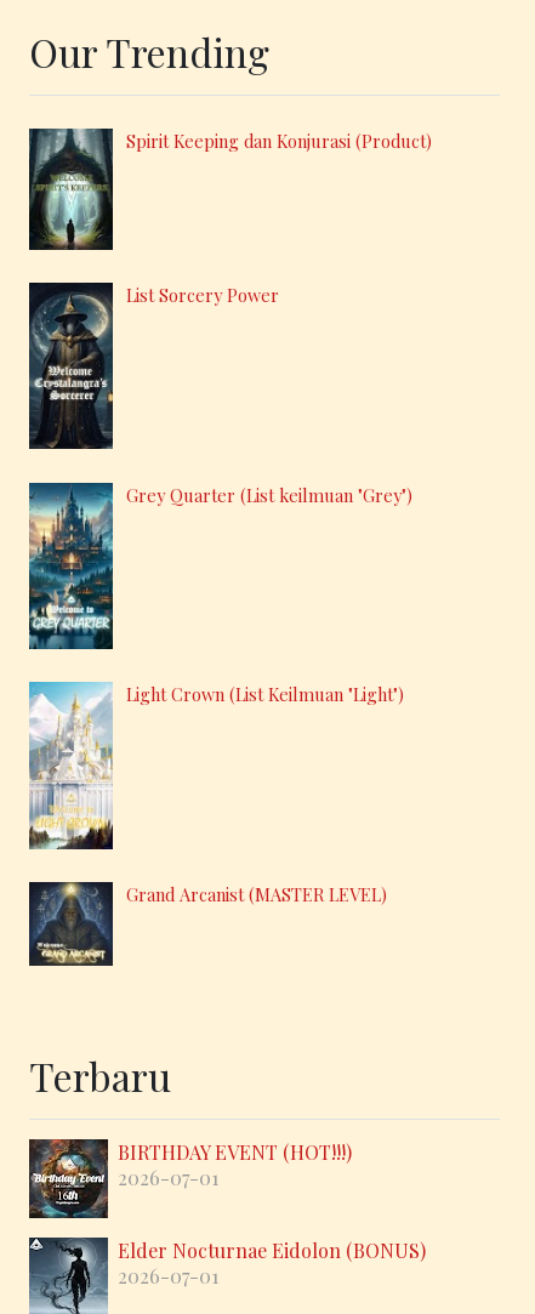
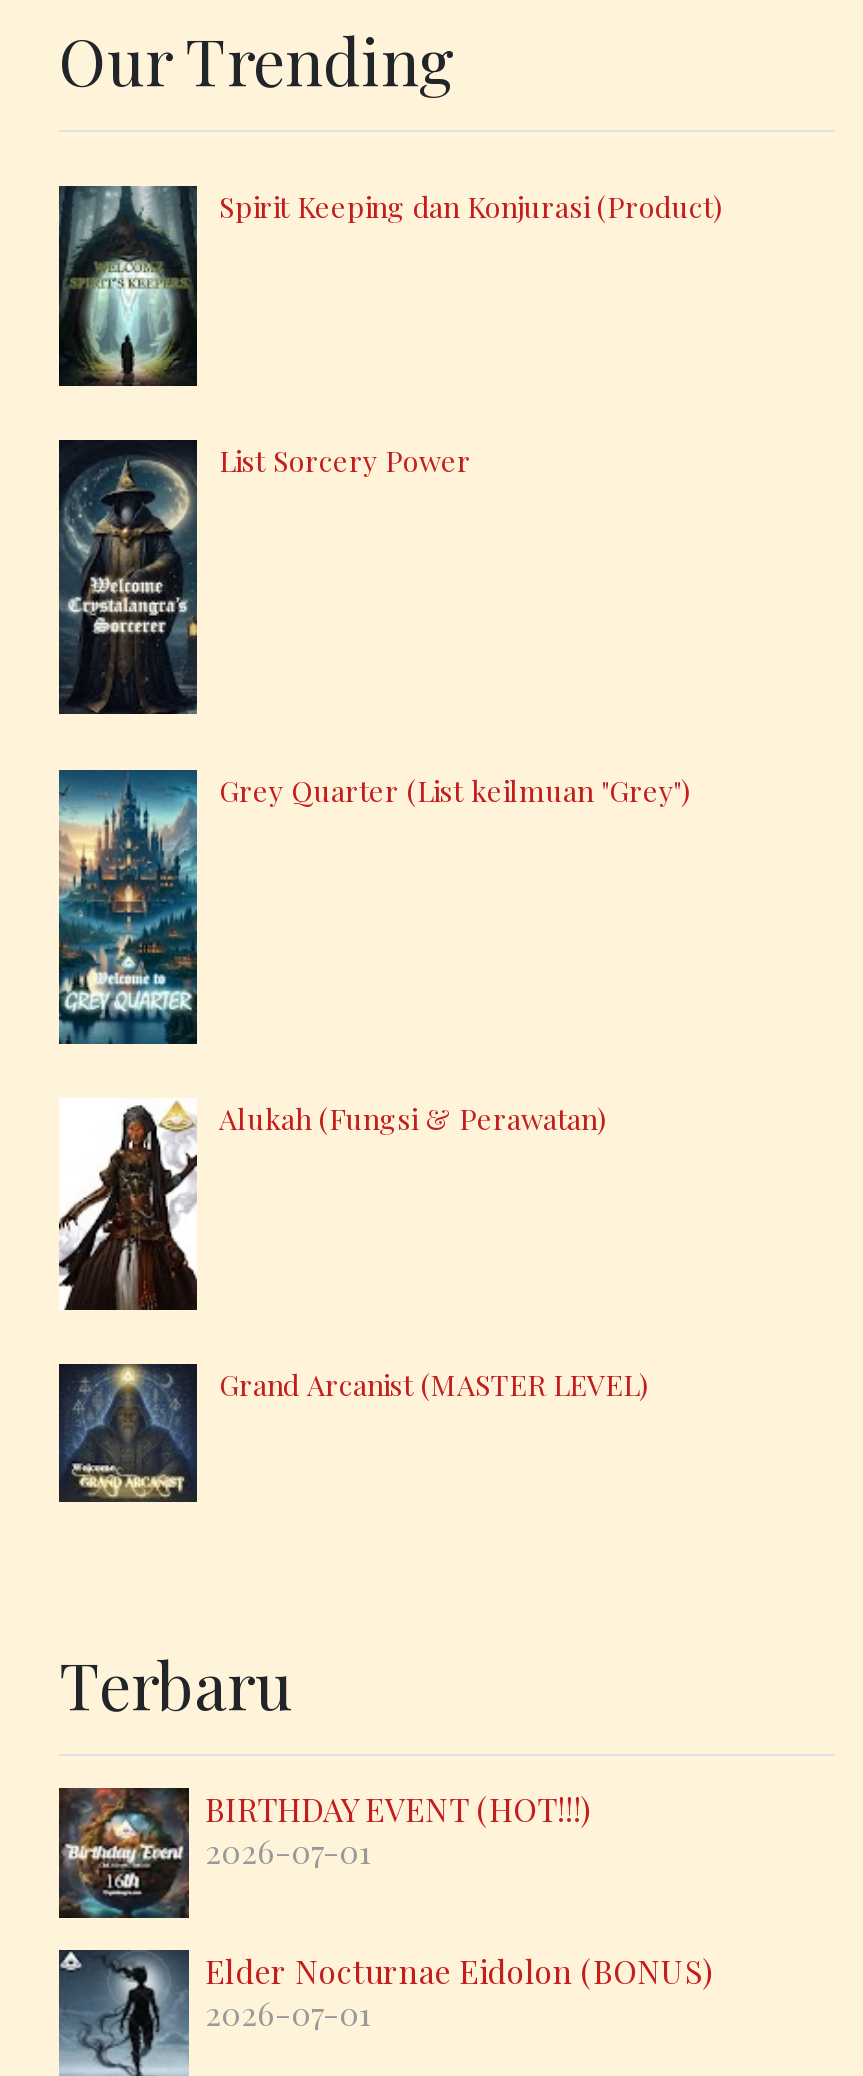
- [image]
- Light Crown (List Keilmuan "Light")
+ [image]
+ Alukah (Fungsi & Perawatan)
